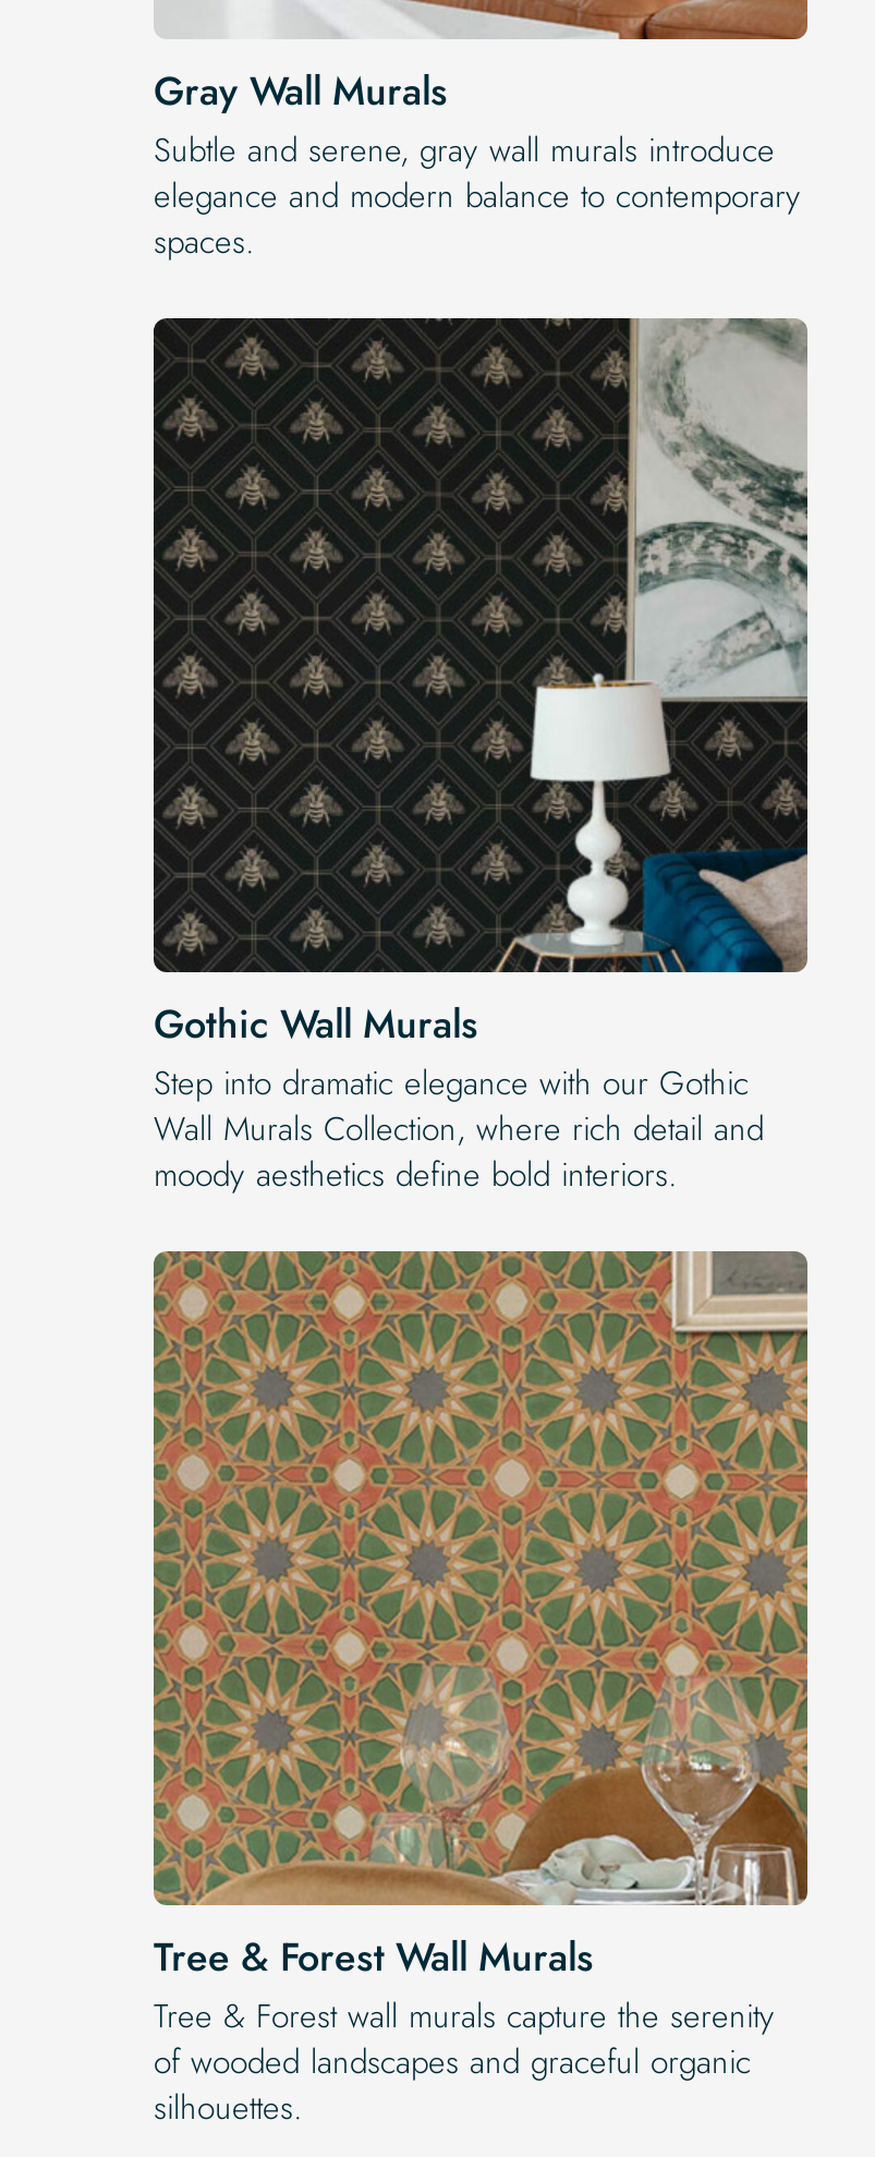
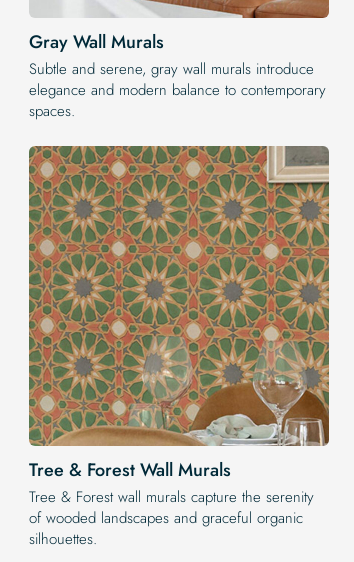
- [image]
- Gothic Wall Murals
- Step into dramatic elegance with our Gothic
- Wall Murals Collection, where rich detail and
- moody aesthetics define bold interiors.
